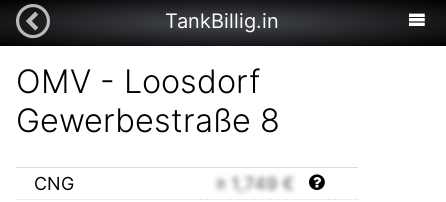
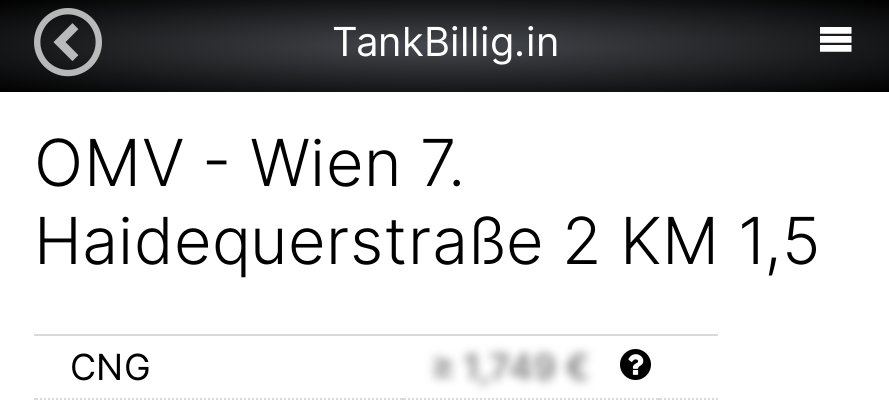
- OMV - Loosdorf
- Gewerbestraße 8
+ OMV - Wien 7.
+ Haidequerstraße 2 KM 1,5
